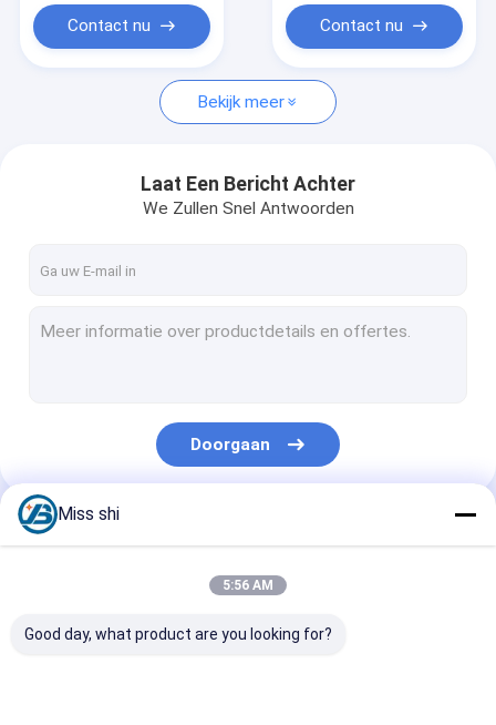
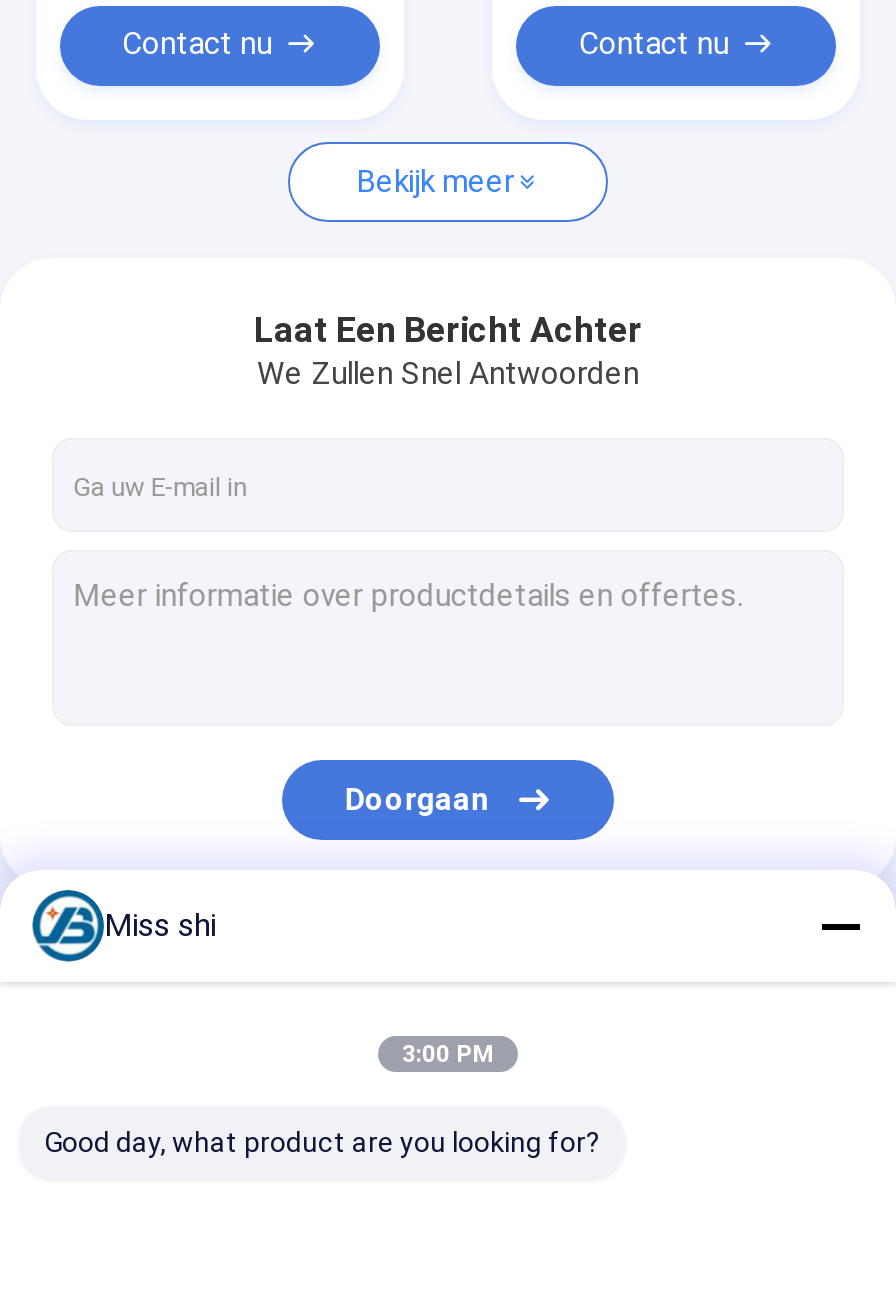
- 5:56 AM
+ 3:00 PM
